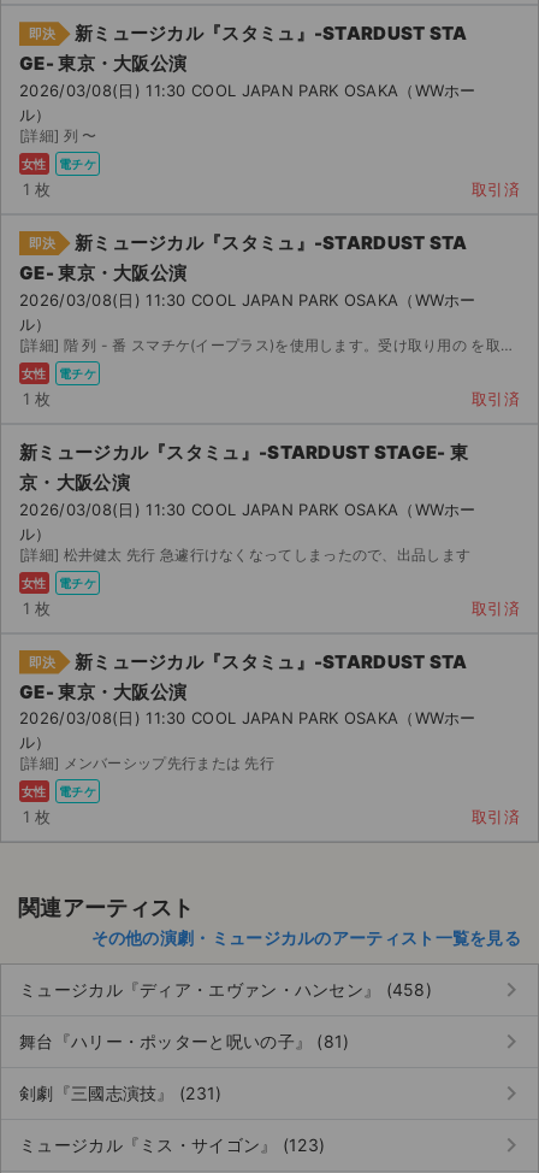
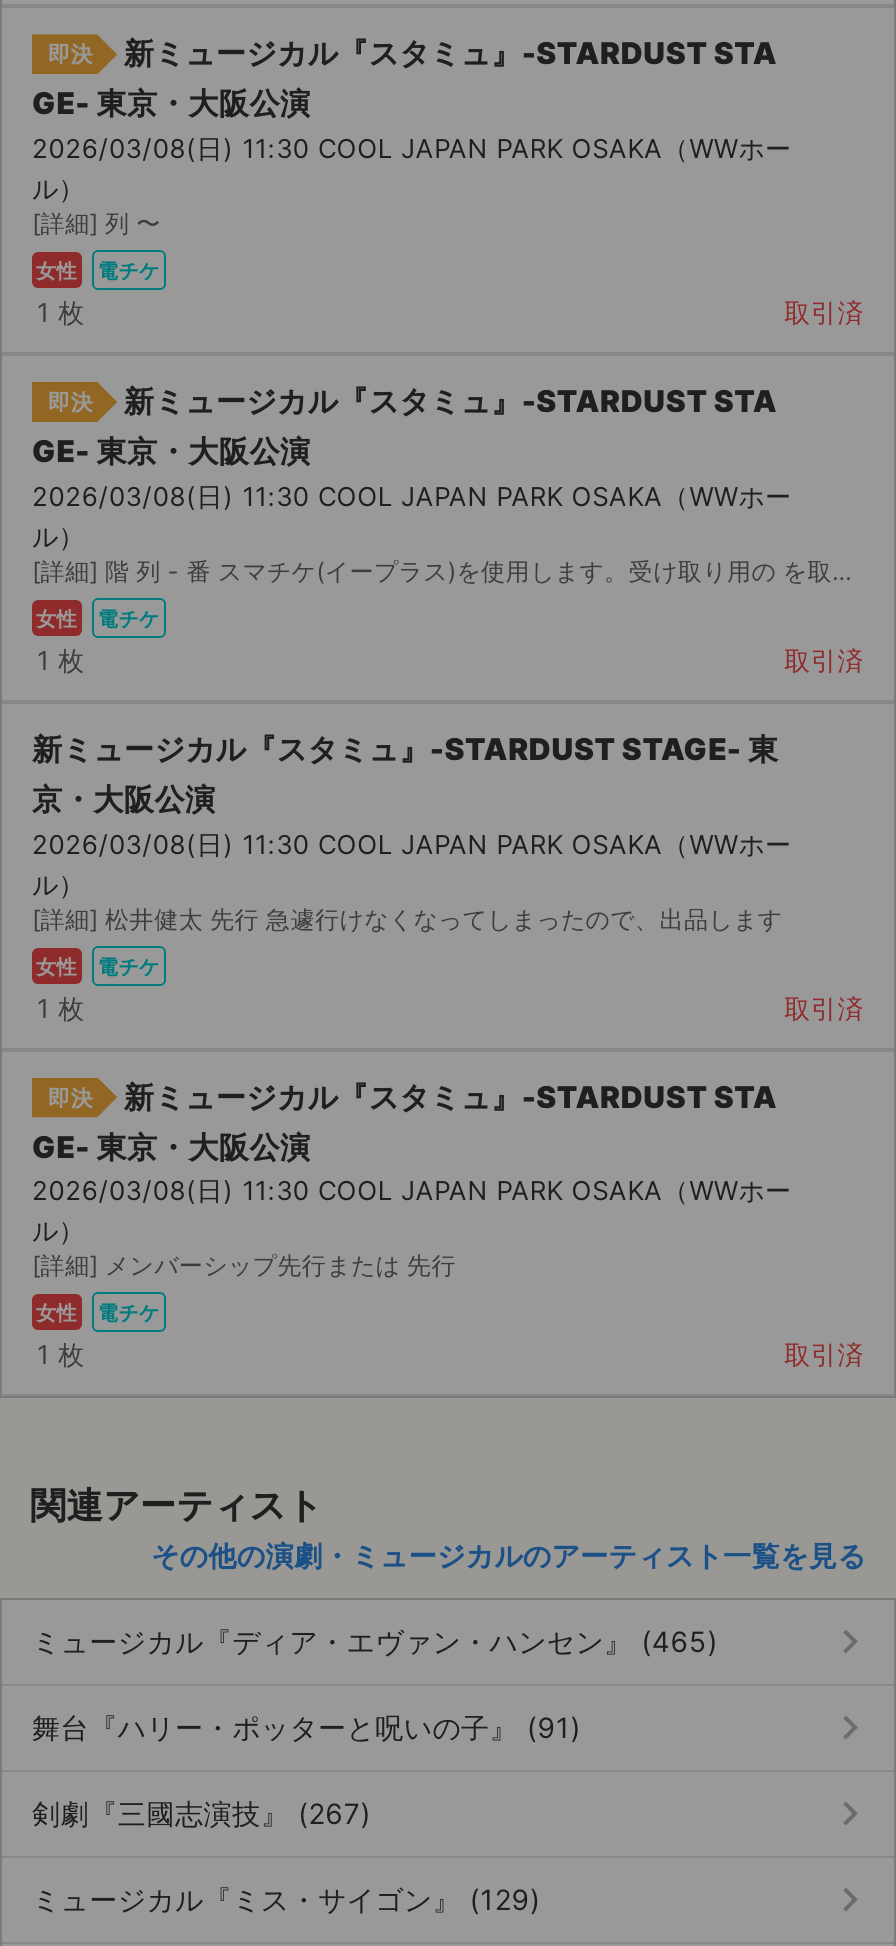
- ミュージカル『ディア・エヴァン・ハンセン』 (458)
+ ミュージカル『ディア・エヴァン・ハンセン』 (465)

- 舞台『ハリー・ポッターと呪いの子』 (81)
+ 舞台『ハリー・ポッターと呪いの子』 (91)

- 剣劇『三國志演技』 (231)
+ 剣劇『三國志演技』 (267)

- ミュージカル『ミス・サイゴン』 (123)
+ ミュージカル『ミス・サイゴン』 (129)
